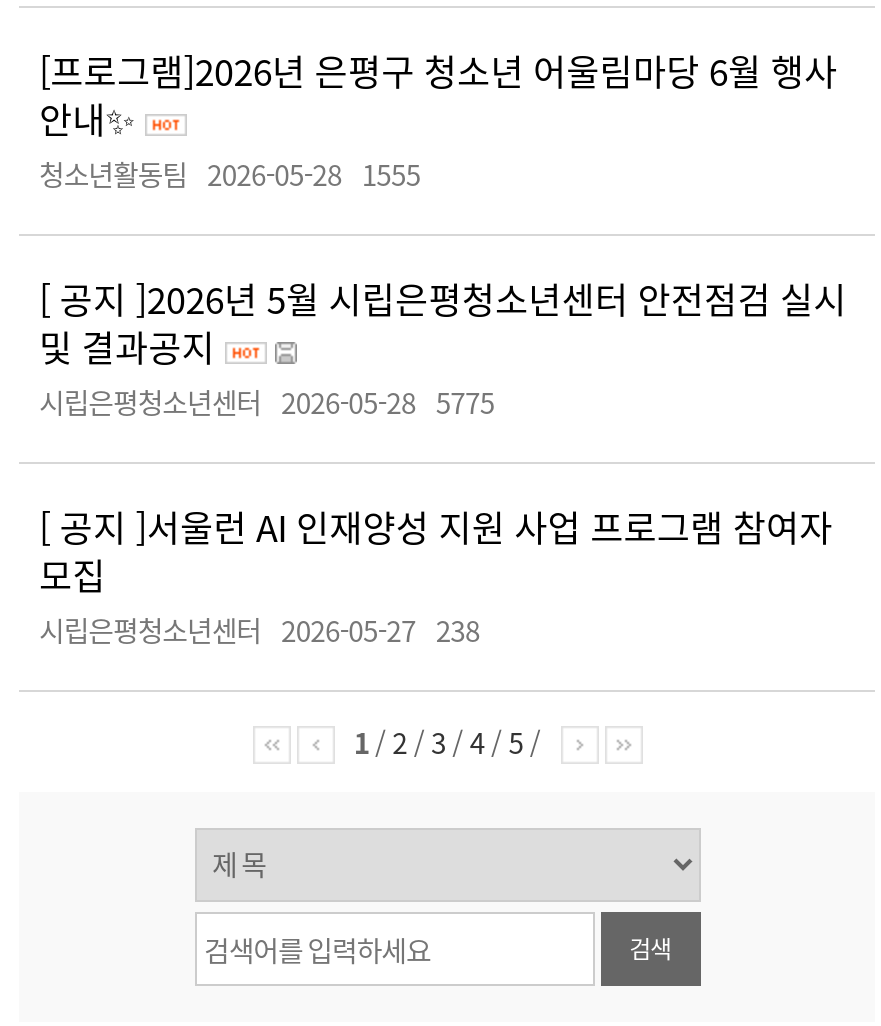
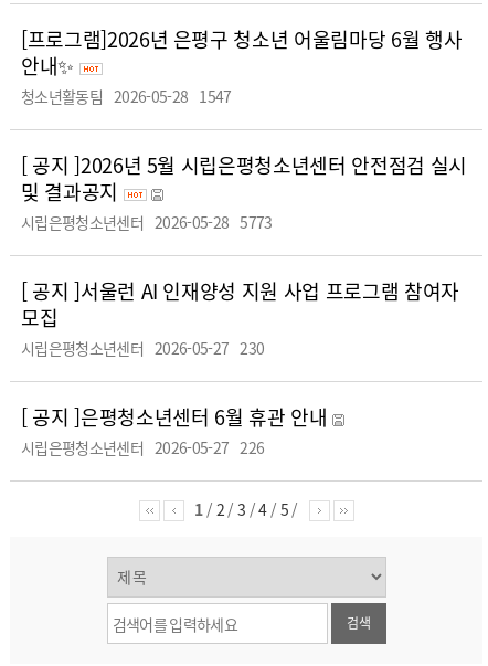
- 청소년활동팀 2026-05-28 1555
+ 청소년활동팀 2026-05-28 1547

- 시립은평청소년센터 2026-05-28 5775
+ 시립은평청소년센터 2026-05-28 5773

- 시립은평청소년센터 2026-05-27 238
+ 시립은평청소년센터 2026-05-27 230
+ [ 공지 ] 은평청소년센터 6월 휴관 안내
+ 시립은평청소년센터 2026-05-27 226
